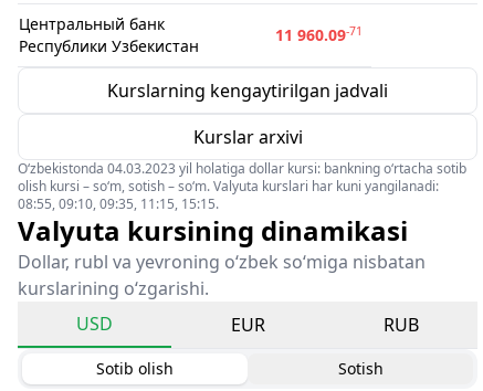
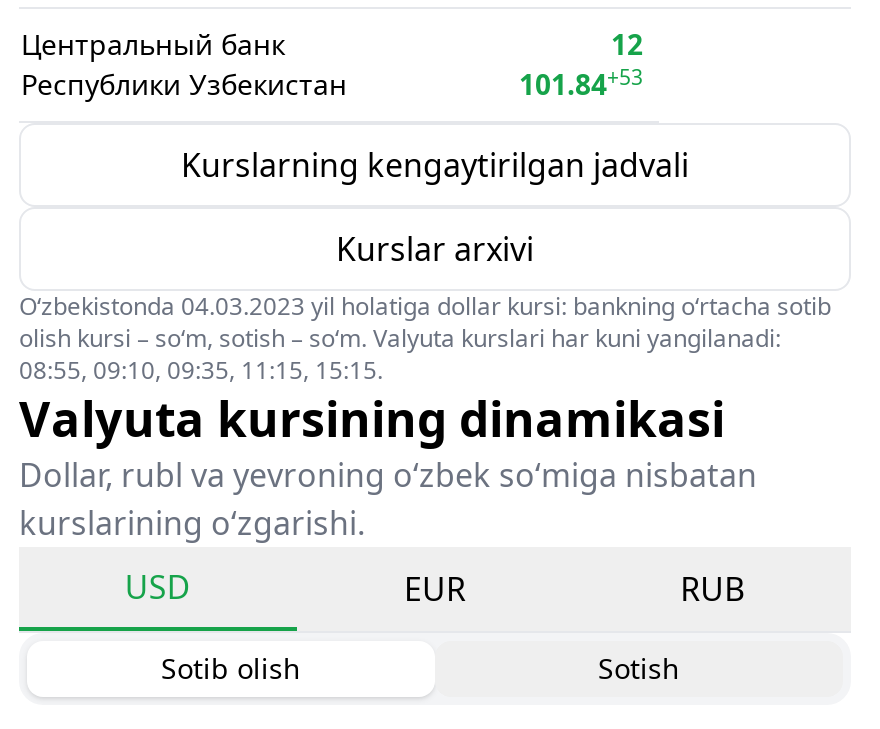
- 11 960.09-71
+ 12
+ 101.84+53
